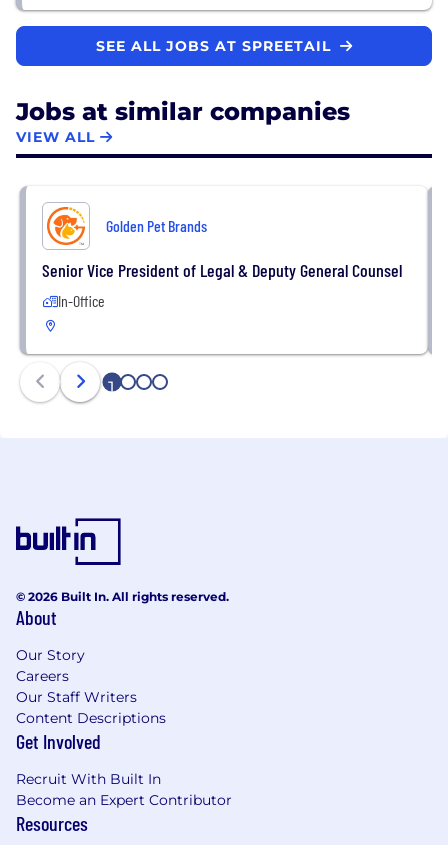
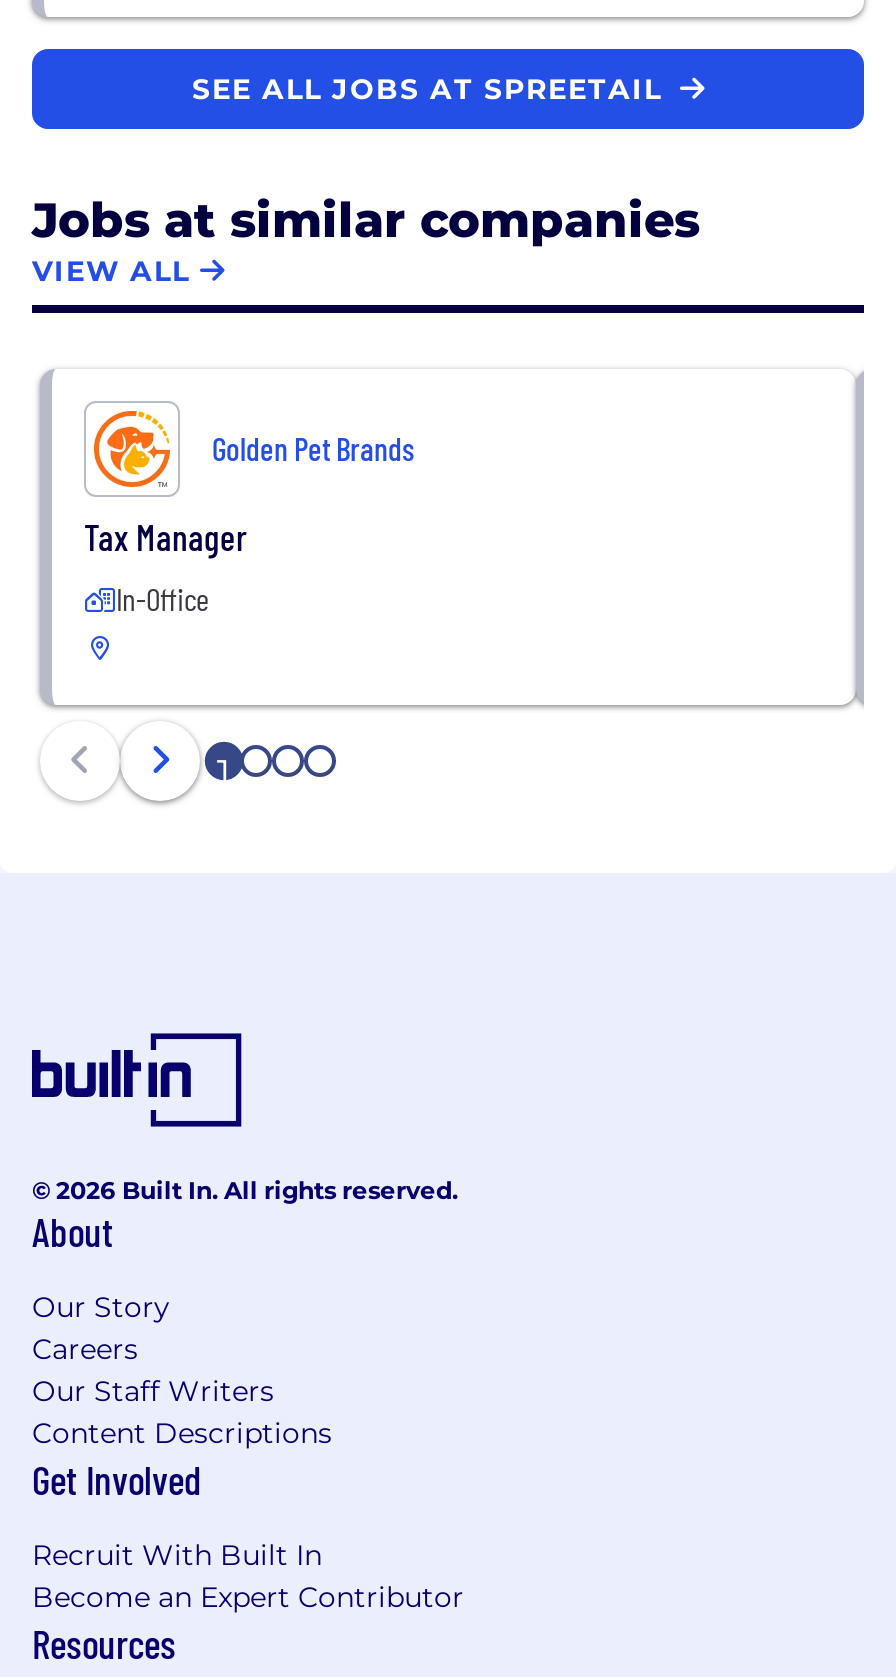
- Senior Vice President of Legal & Deputy General Counsel
+ Tax Manager
